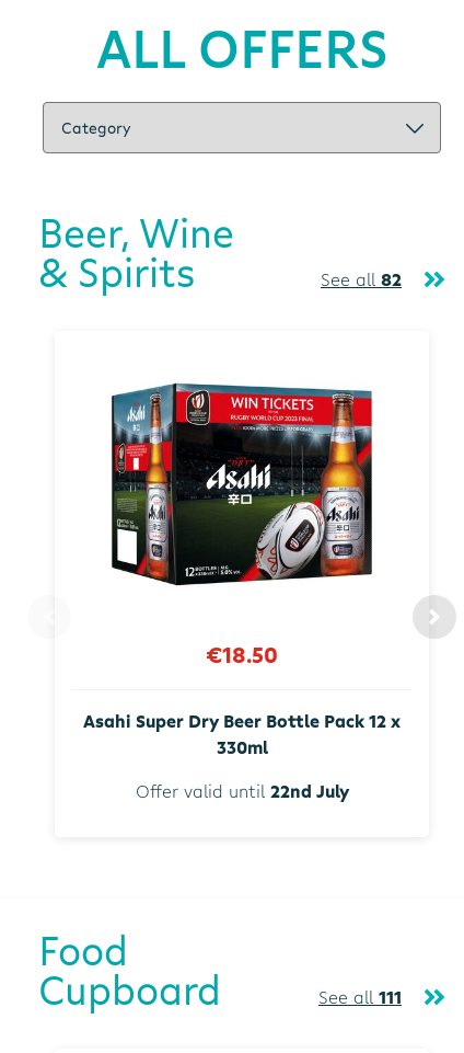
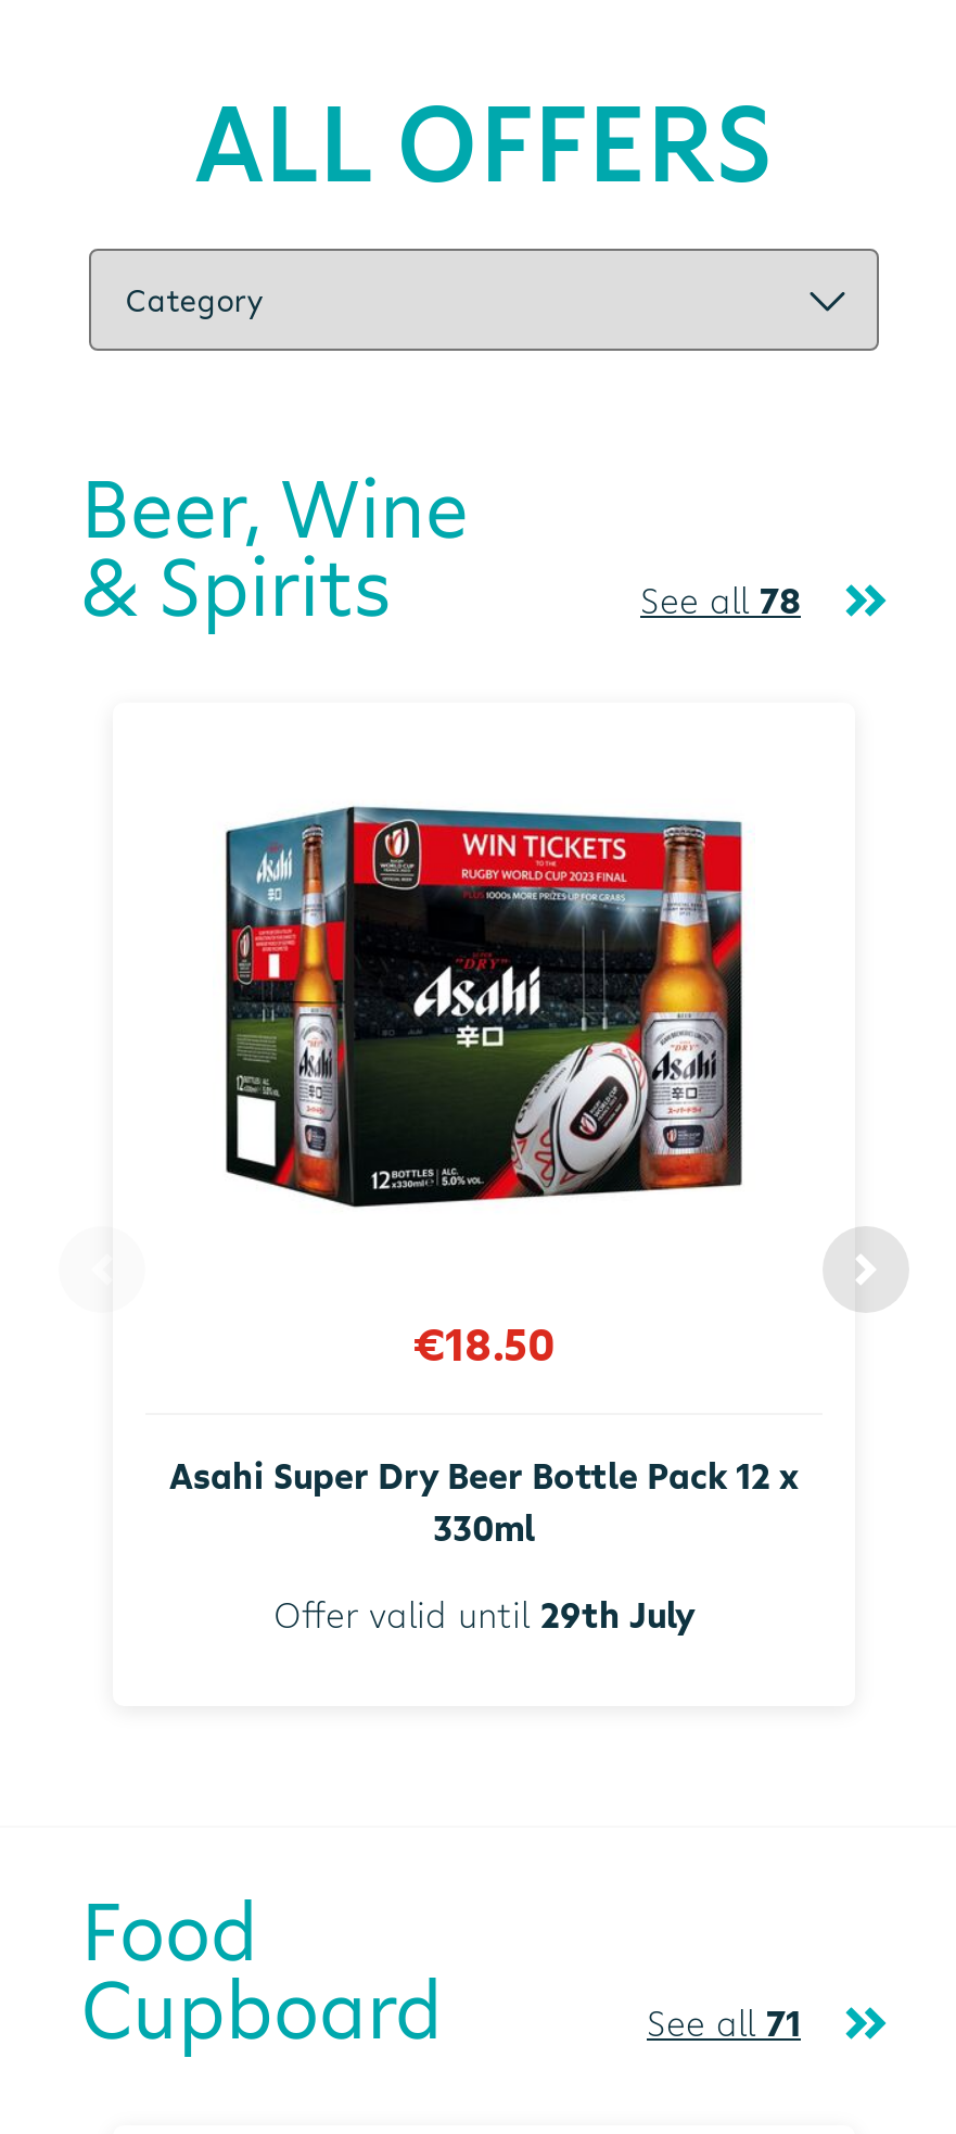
- See all 82
+ See all 78

- Offer valid until 22nd July
+ Offer valid until 29th July

- See all 111
+ See all 71
